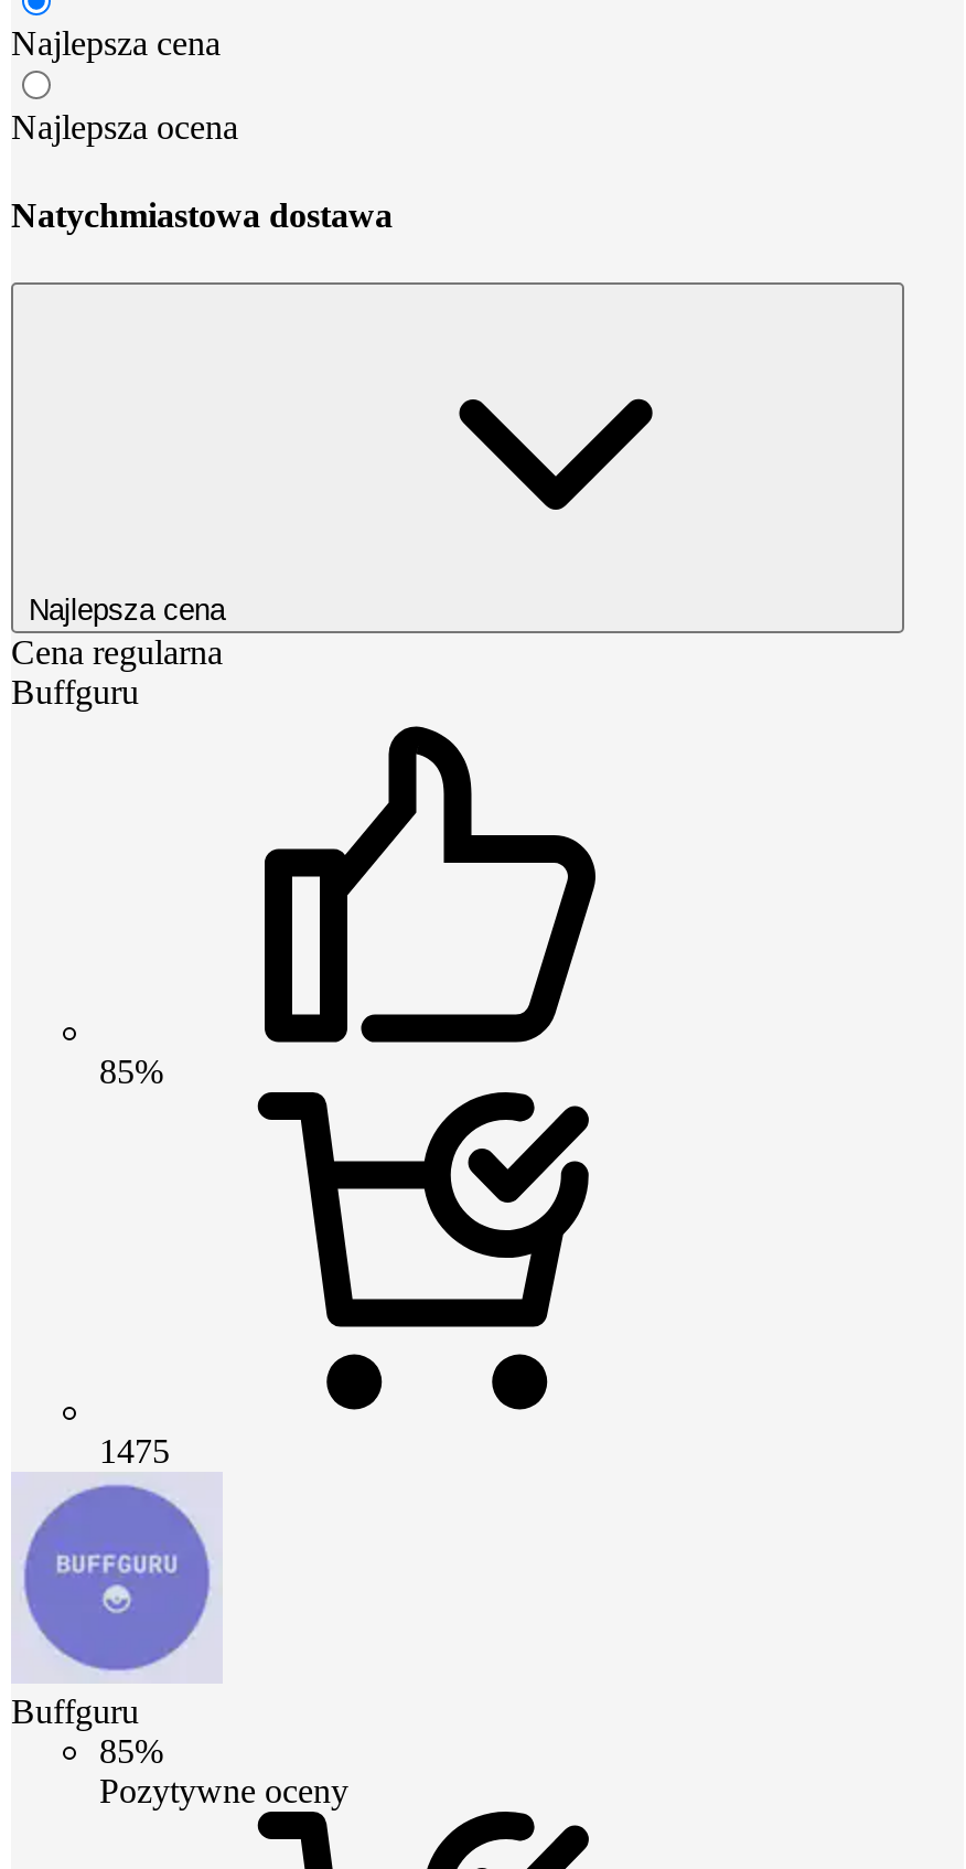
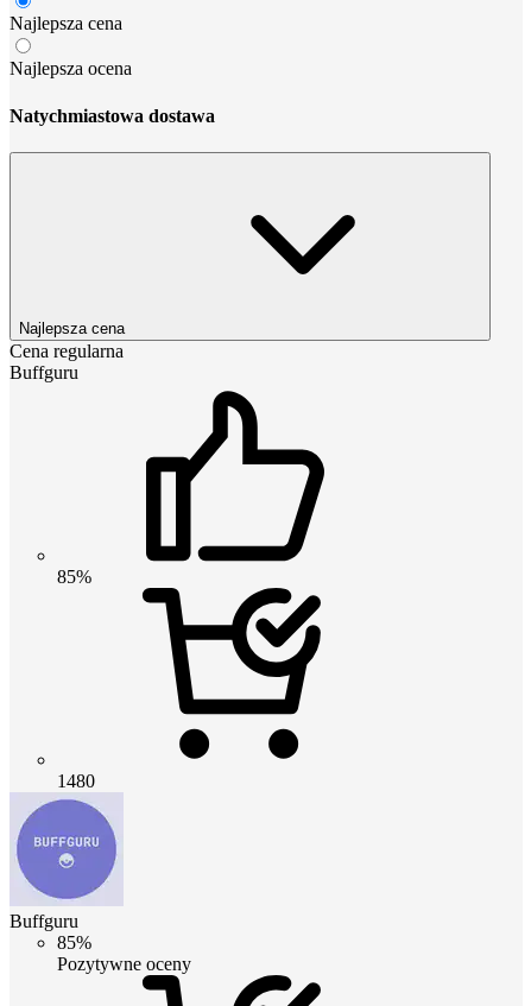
- 1475
+ 1480
